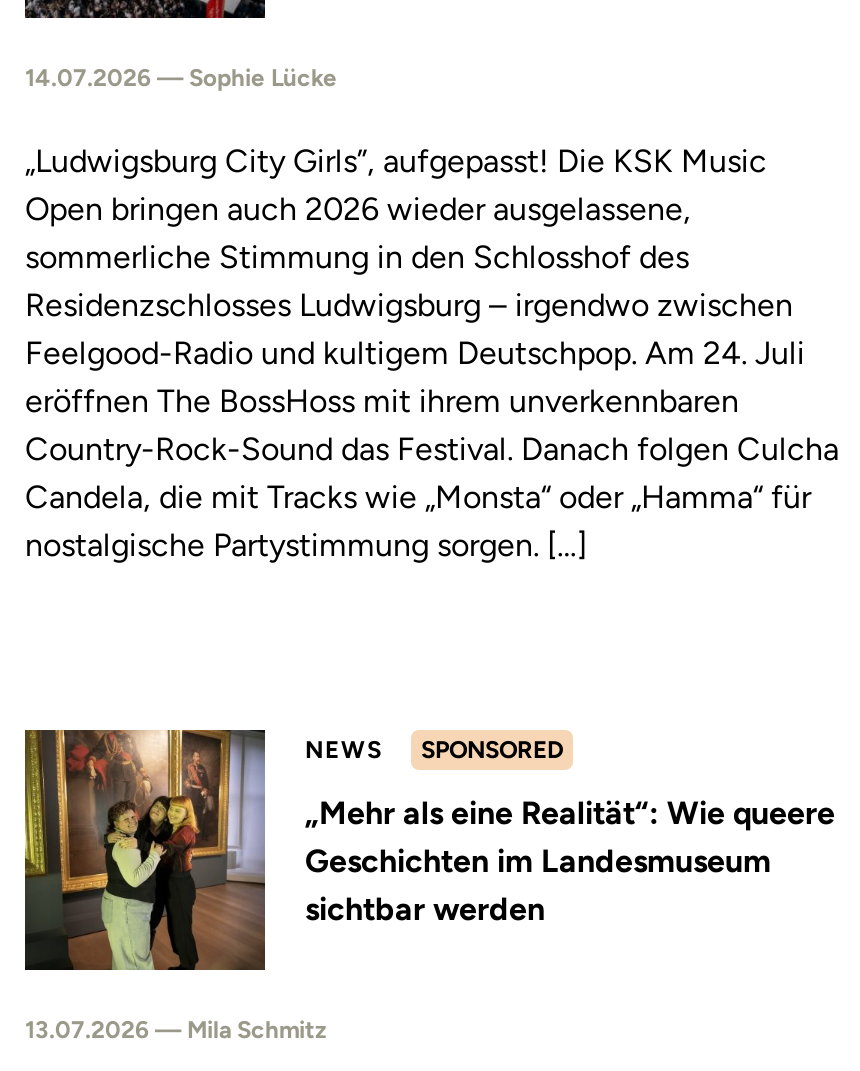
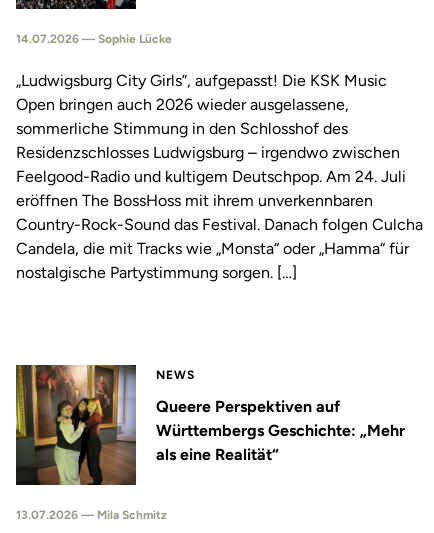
- SPONSORED
- „Mehr als eine Realität“: Wie queere
- Geschichten im Landesmuseum
- sichtbar werden
+ Queere Perspektiven auf
+ Württembergs Geschichte: „Mehr
+ als eine Realität“
